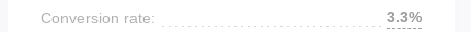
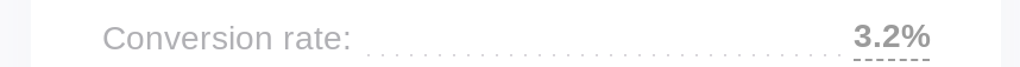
- 3.3%
+ 3.2%
